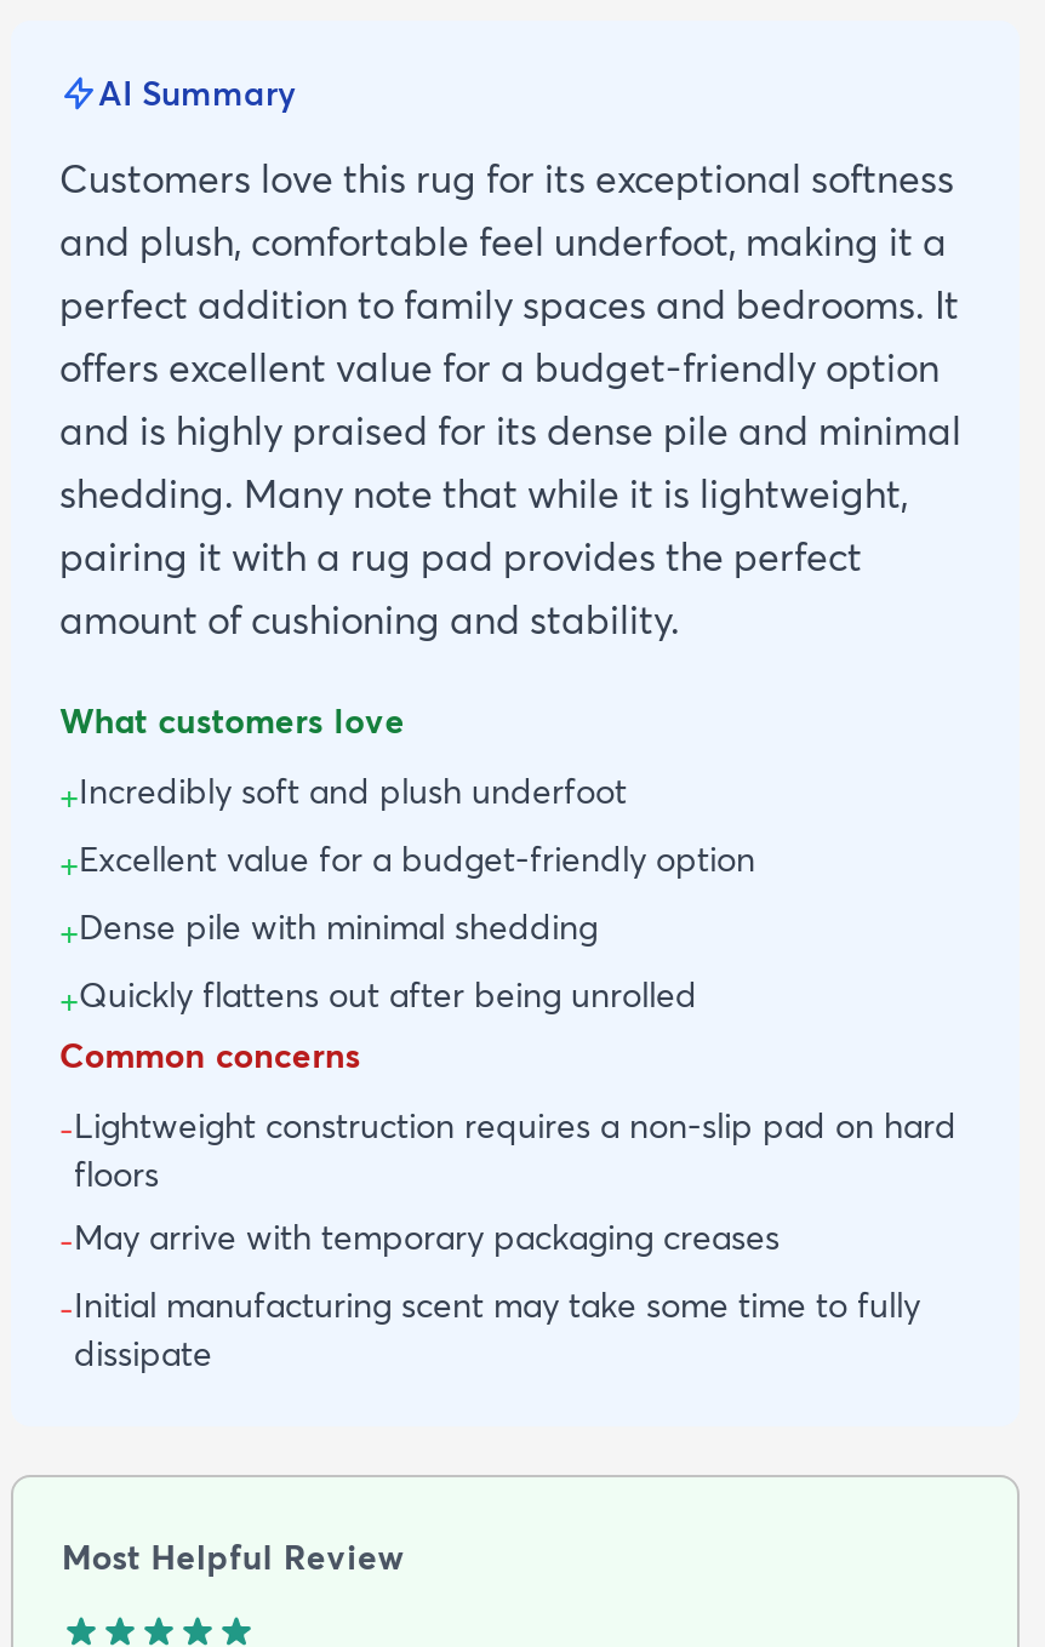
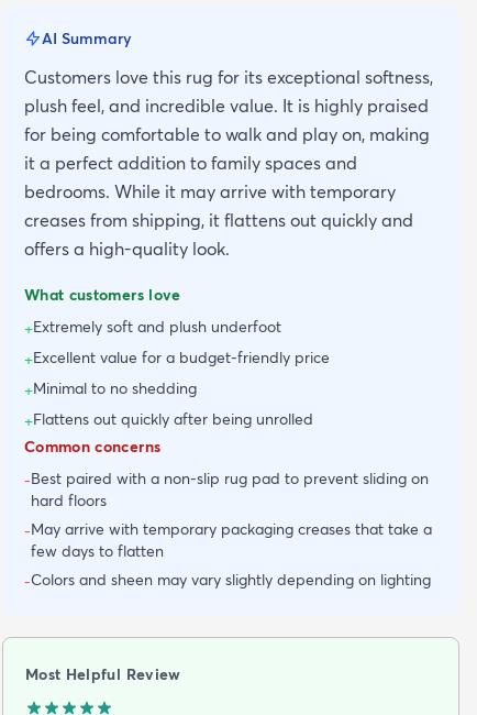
- Customers love this rug for its exceptional softness
- and plush, comfortable feel underfoot, making it a
- perfect addition to family spaces and bedrooms. It
- offers excellent value for a budget-friendly option
- and is highly praised for its dense pile and minimal
- shedding. Many note that while it is lightweight,
- pairing it with a rug pad provides the perfect
- amount of cushioning and stability.
+ Customers love this rug for its exceptional softness,
+ plush feel, and incredible value. It is highly praised
+ for being comfortable to walk and play on, making
+ it a perfect addition to family spaces and
+ bedrooms. While it may arrive with temporary
+ creases from shipping, it flattens out quickly and
+ offers a high-quality look.

- +Incredibly soft and plush underfoot
- +Excellent value for a budget-friendly option
- +Dense pile with minimal shedding
- +Quickly flattens out after being unrolled
+ +Extremely soft and plush underfoot
+ +Excellent value for a budget-friendly price
+ +Minimal to no shedding
+ +Flattens out quickly after being unrolled

- -Lightweight construction requires a non-slip pad on hard
- floors
- -May arrive with temporary packaging creases
- -Initial manufacturing scent may take some time to fully
- dissipate
+ -Best paired with a non-slip rug pad to prevent sliding on
+ hard floors
+ -May arrive with temporary packaging creases that take a
+ few days to flatten
+ -Colors and sheen may vary slightly depending on lighting
